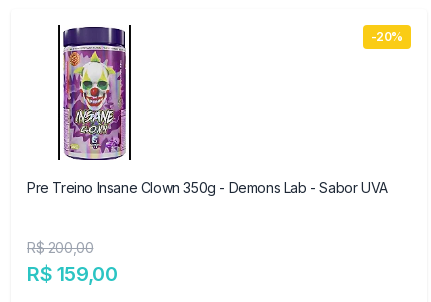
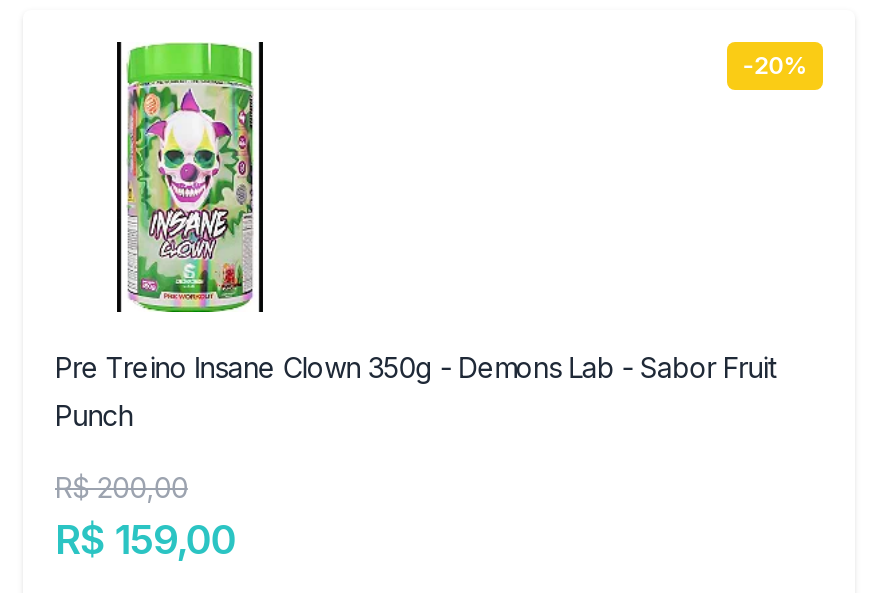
- [image]
- Pre Treino Insane Clown 350g - Demons Lab - Sabor UVA
+ [image]
+ Pre Treino Insane Clown 350g - Demons Lab - Sabor Fruit
+ Punch
